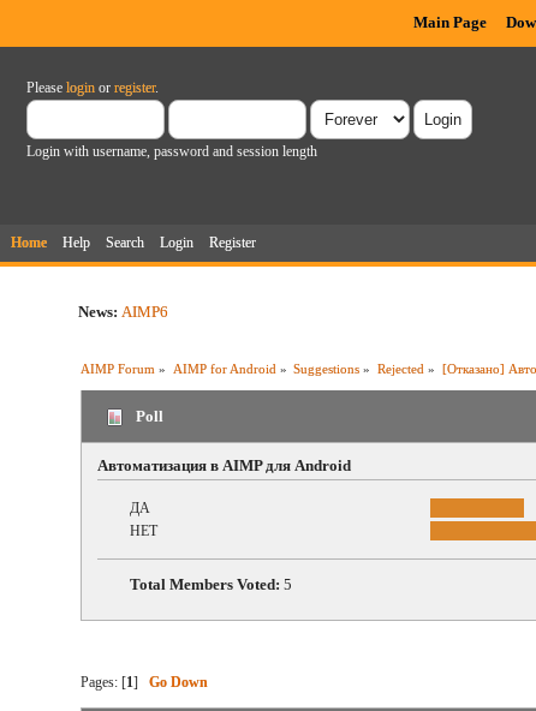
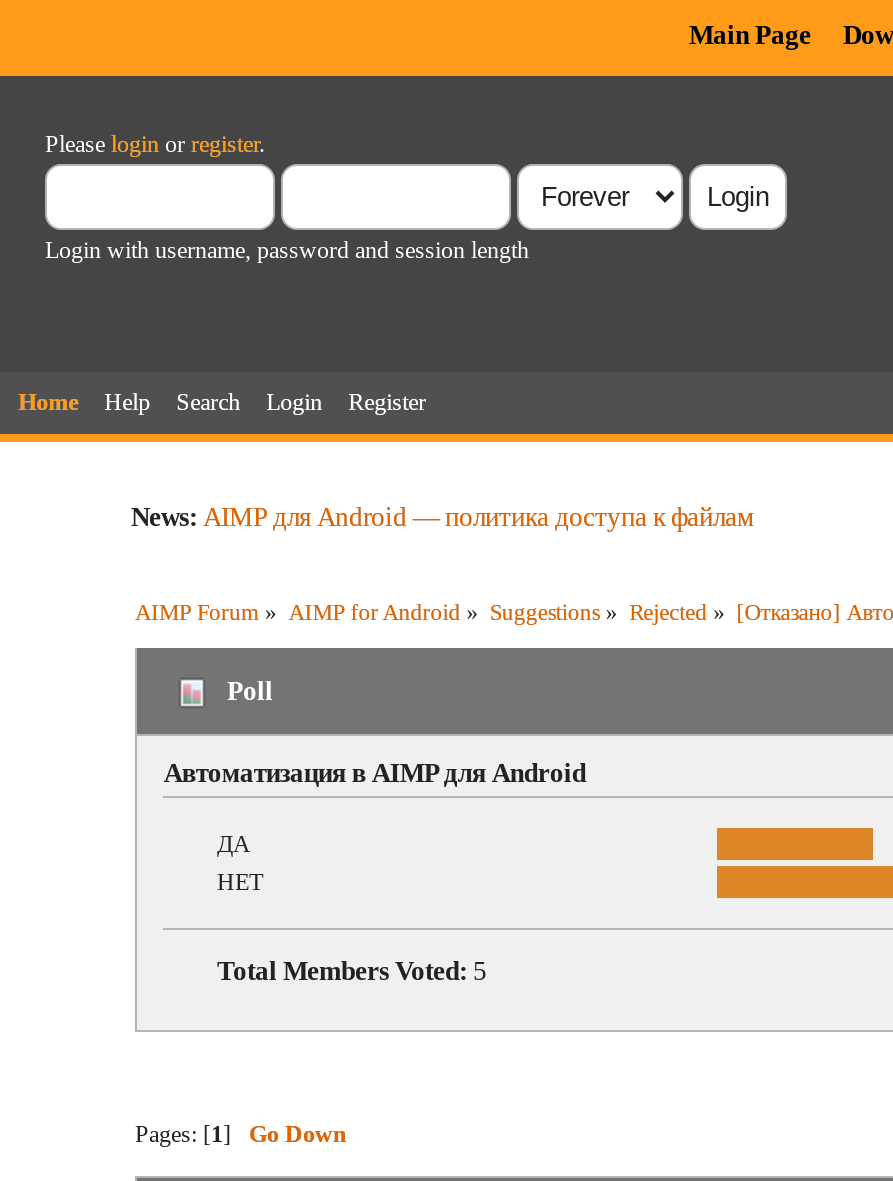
- News: AIMP6
+ News: AIMP для Android — политика доступа к файлам
